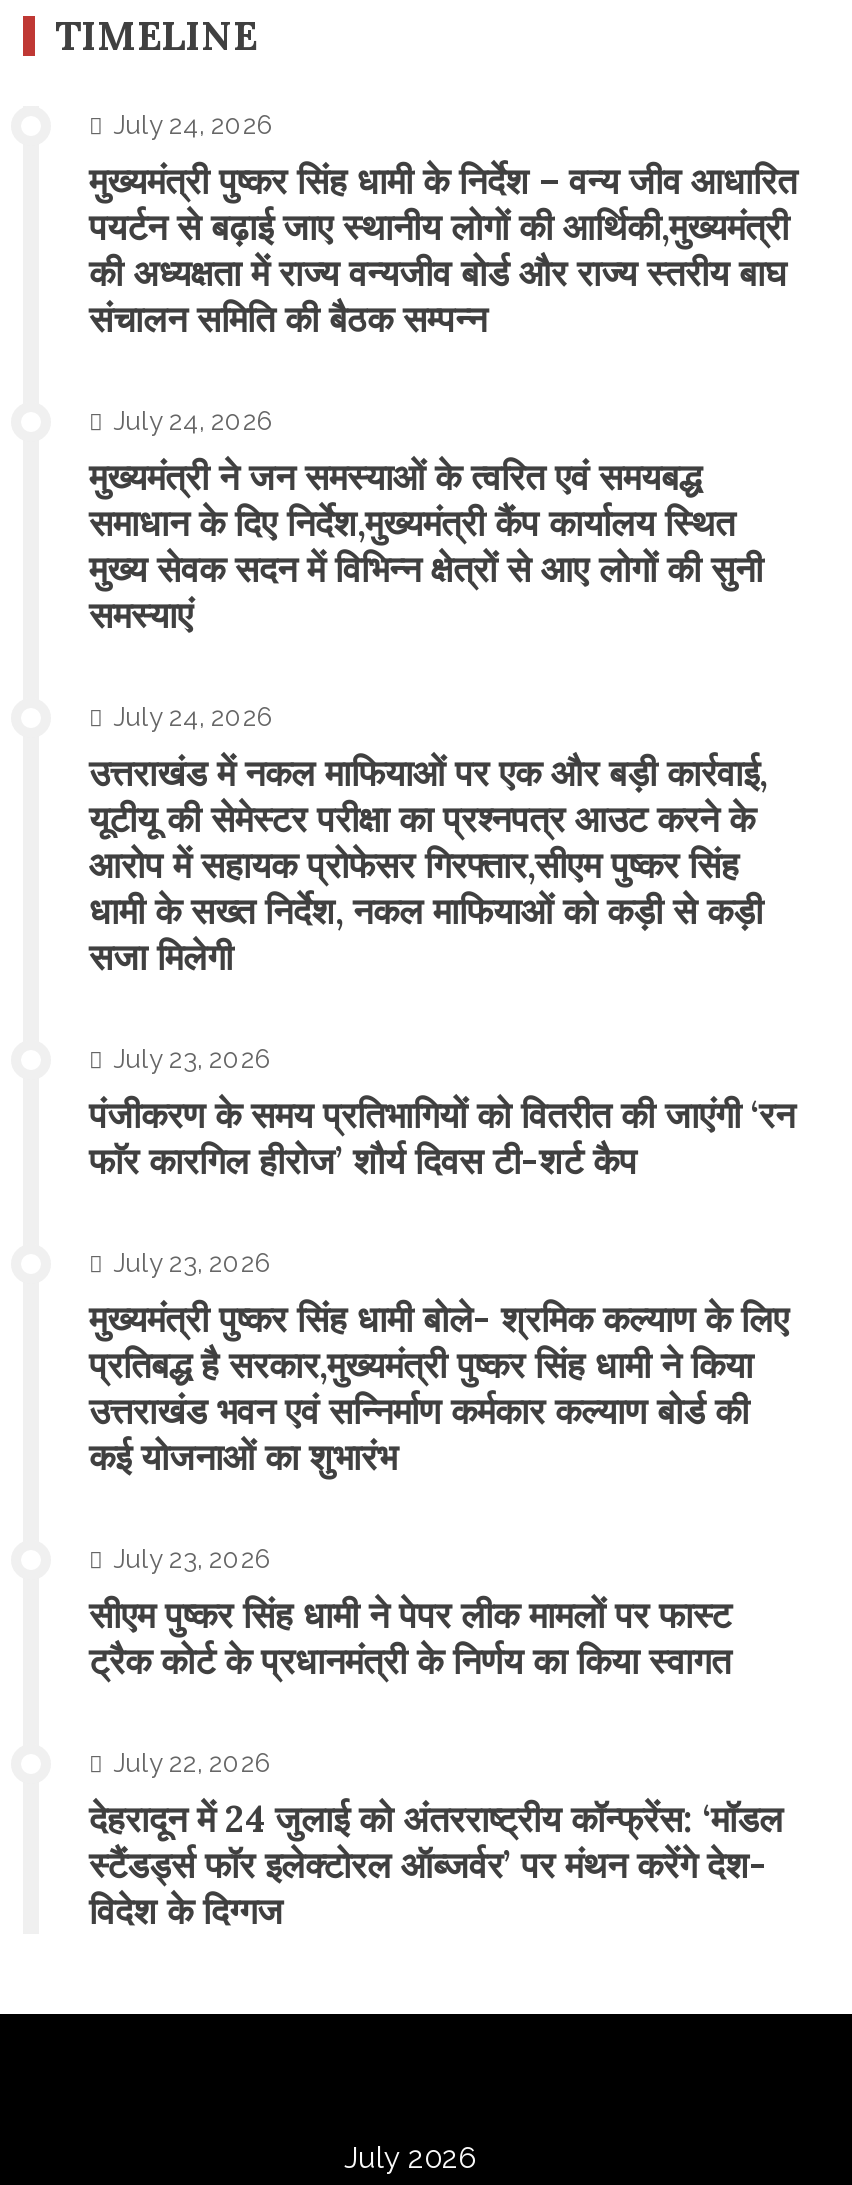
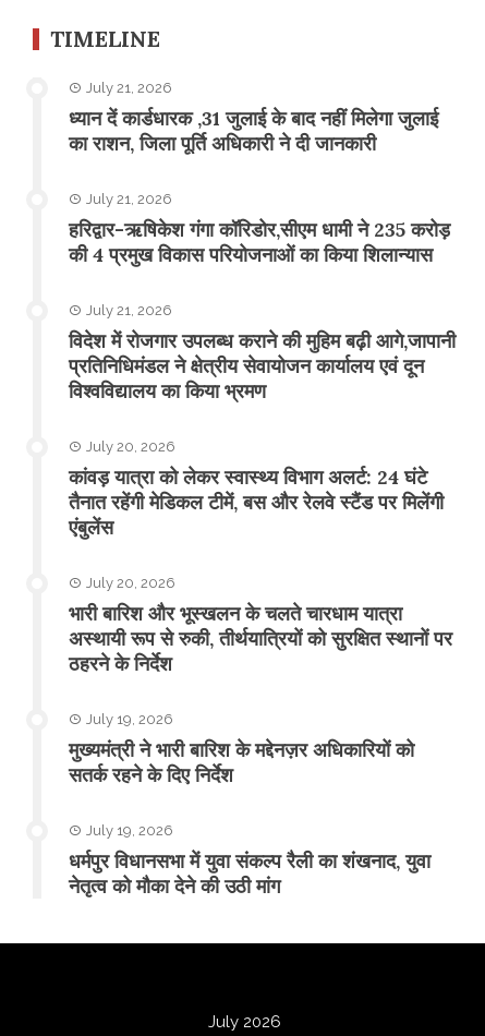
- July 24, 2026
- मुख्यमंत्री पुष्कर सिंह धामी के निर्देश – वन्य जीव आधारित
- पयर्टन से बढ़ाई जाए स्थानीय लोगों की आर्थिकी,मुख्यमंत्री
- की अध्यक्षता में राज्य वन्यजीव बोर्ड और राज्य स्तरीय बाघ
- संचालन समिति की बैठक सम्पन्न
+ July 21, 2026
+ ध्यान दें कार्डधारक ,31 जुलाई के बाद नहीं मिलेगा जुलाई
+ का राशन, जिला पूर्ति अधिकारी ने दी जानकारी

- July 24, 2026
- मुख्यमंत्री ने जन समस्याओं के त्वरित एवं समयबद्ध
- समाधान के दिए निर्देश,मुख्यमंत्री कैंप कार्यालय स्थित
- मुख्य सेवक सदन में विभिन्न क्षेत्रों से आए लोगों की सुनी
- समस्याएं
+ July 21, 2026
+ हरिद्वार-ऋषिकेश गंगा कॉरिडोर,सीएम धामी ने 235 करोड़
+ की 4 प्रमुख विकास परियोजनाओं का किया शिलान्यास

- July 24, 2026
- उत्तराखंड में नकल माफियाओं पर एक और बड़ी कार्रवाई,
- यूटीयू की सेमेस्टर परीक्षा का प्रश्नपत्र आउट करने के
- आरोप में सहायक प्रोफेसर गिरफ्तार,सीएम पुष्कर सिंह
- धामी के सख्त निर्देश, नकल माफियाओं को कड़ी से कड़ी
- सजा मिलेगी
+ July 21, 2026
+ विदेश में रोजगार उपलब्ध कराने की मुहिम बढ़ी आगे,जापानी
+ प्रतिनिधिमंडल ने क्षेत्रीय सेवायोजन कार्यालय एवं दून
+ विश्वविद्यालय का किया भ्रमण

- July 23, 2026
- पंजीकरण के समय प्रतिभागियों को वितरीत की जाएंगी ‘रन
- फाॅर कारगिल हीरोज’ शौर्य दिवस टी-शर्ट कैप
+ July 20, 2026
+ कांवड़ यात्रा को लेकर स्वास्थ्य विभाग अलर्ट: 24 घंटे
+ तैनात रहेंगी मेडिकल टीमें, बस और रेलवे स्टैंड पर मिलेंगी
+ एंबुलेंस

- July 23, 2026
- मुख्यमंत्री पुष्कर सिंह धामी बोले- श्रमिक कल्याण के लिए
- प्रतिबद्ध है सरकार,मुख्यमंत्री पुष्कर सिंह धामी ने किया
- उत्तराखंड भवन एवं सन्निर्माण कर्मकार कल्याण बोर्ड की
- कई योजनाओं का शुभारंभ
+ July 20, 2026
+ भारी बारिश और भूस्खलन के चलते चारधाम यात्रा
+ अस्थायी रूप से रुकी, तीर्थयात्रियों को सुरक्षित स्थानों पर
+ ठहरने के निर्देश

- July 23, 2026
- सीएम पुष्कर सिंह धामी ने पेपर लीक मामलों पर फास्ट
- ट्रैक कोर्ट के प्रधानमंत्री के निर्णय का किया स्वागत
+ July 19, 2026
+ मुख्यमंत्री ने भारी बारिश के मद्देनज़र अधिकारियों को
+ सतर्क रहने के दिए निर्देश

- July 22, 2026
- देहरादून में 24 जुलाई को अंतरराष्ट्रीय कॉन्फ्रेंस: ‘मॉडल
- स्टैंडर्ड्स फॉर इलेक्टोरल ऑब्जर्वर’ पर मंथन करेंगे देश-
- विदेश के दिग्गज
+ July 19, 2026
+ धर्मपुर विधानसभा में युवा संकल्प रैली का शंखनाद, युवा
+ नेतृत्व को मौका देने की उठी मांग
